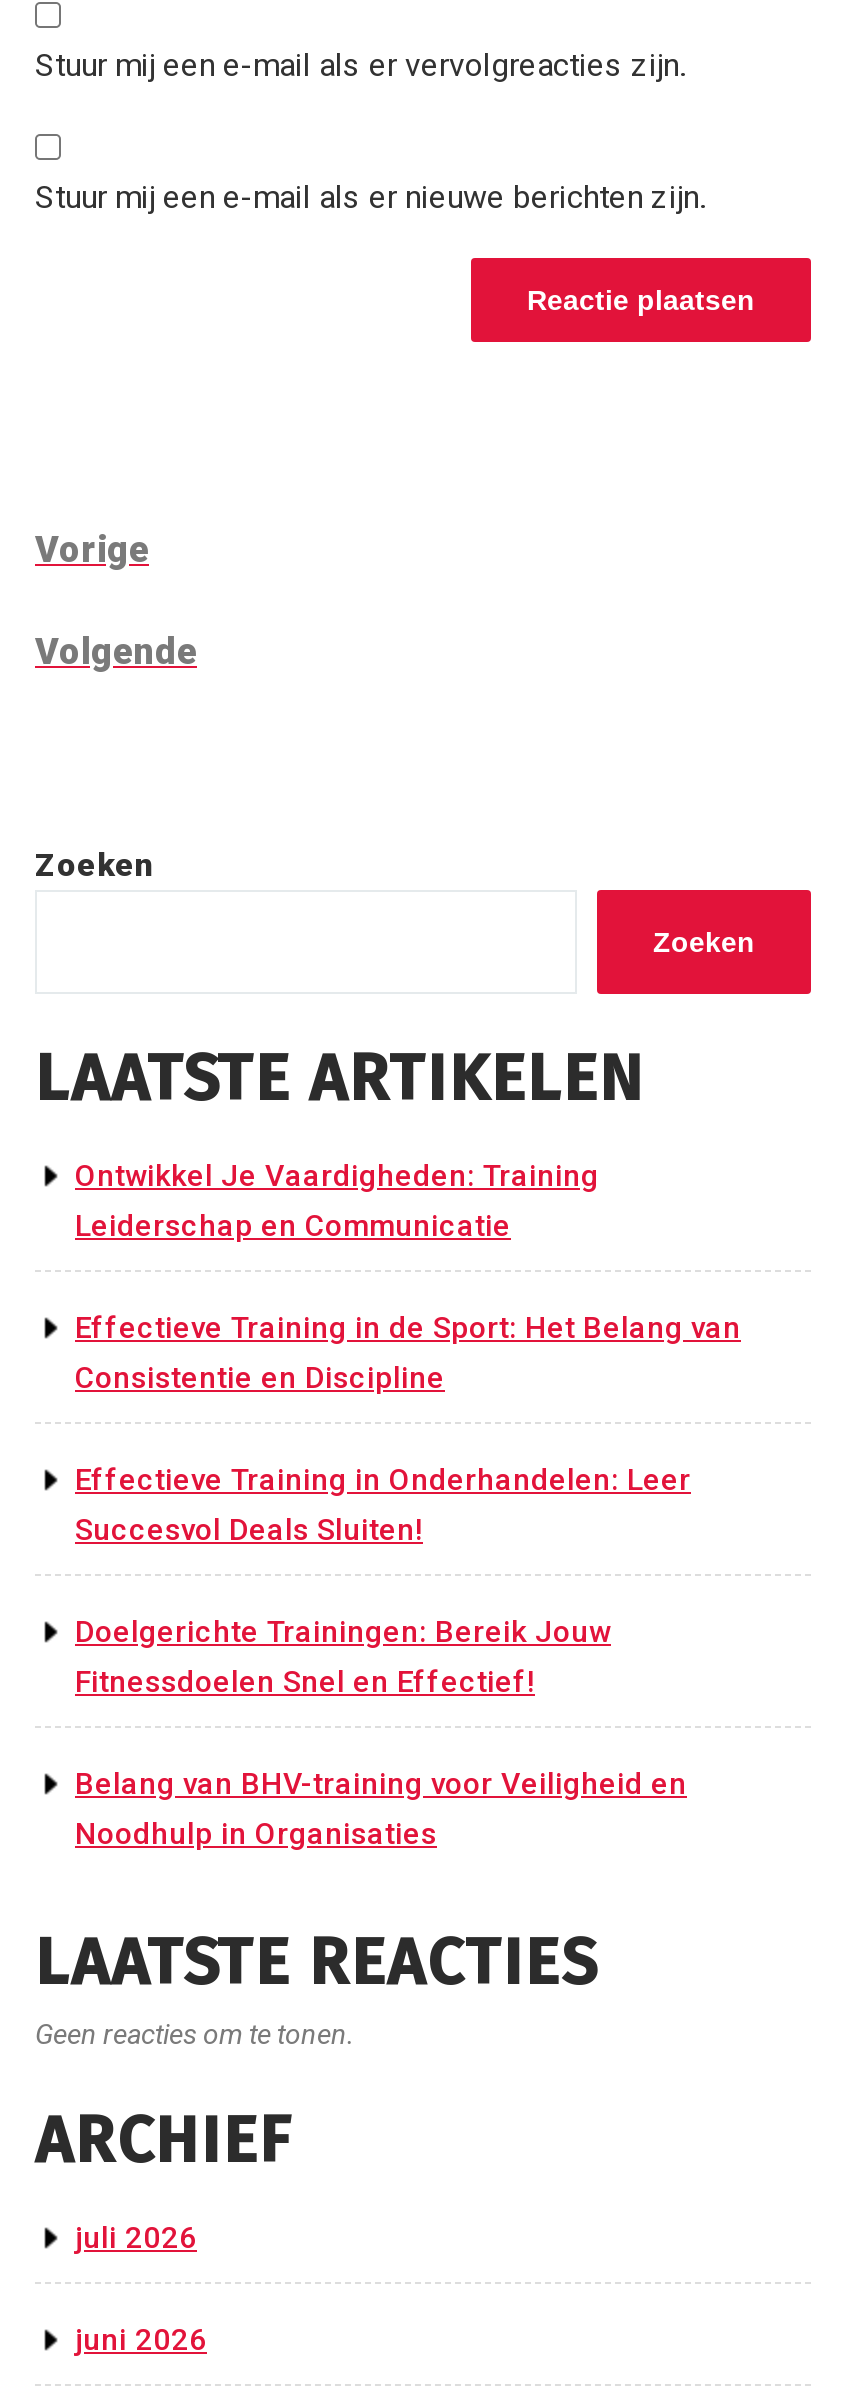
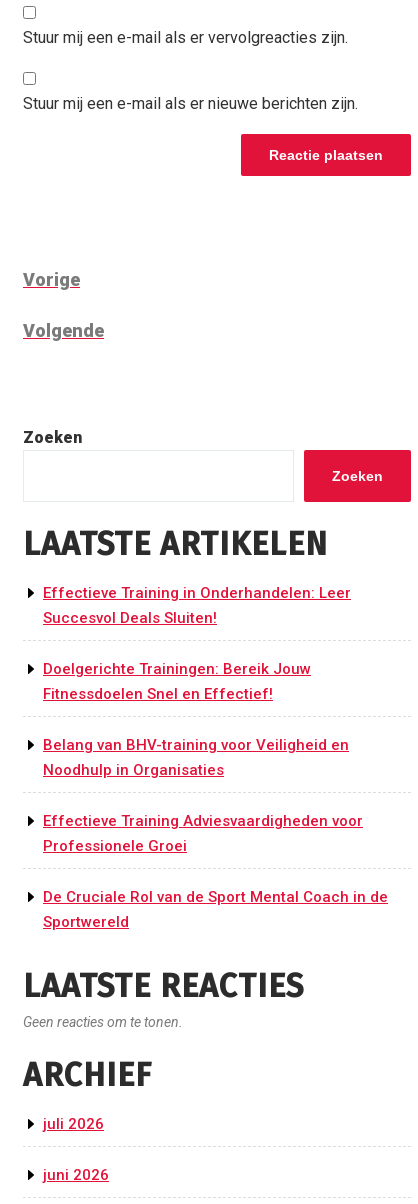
- Ontwikkel Je Vaardigheden: Training
- Leiderschap en Communicatie
- Effectieve Training in de Sport: Het Belang van
- Consistentie en Discipline

moved up: Effectieve Training in Onderhandelen: Leer | Succesvol Deals Sluiten! | Doelgerichte Trainingen: Bereik Jouw | Fitnessdoelen Snel en Effectief! | Belang van BHV-training voor Veiligheid en | Noodhulp in Organisaties

+ Effectieve Training Adviesvaardigheden voor
+ Professionele Groei
+ De Cruciale Rol van de Sport Mental Coach in de
+ Sportwereld
